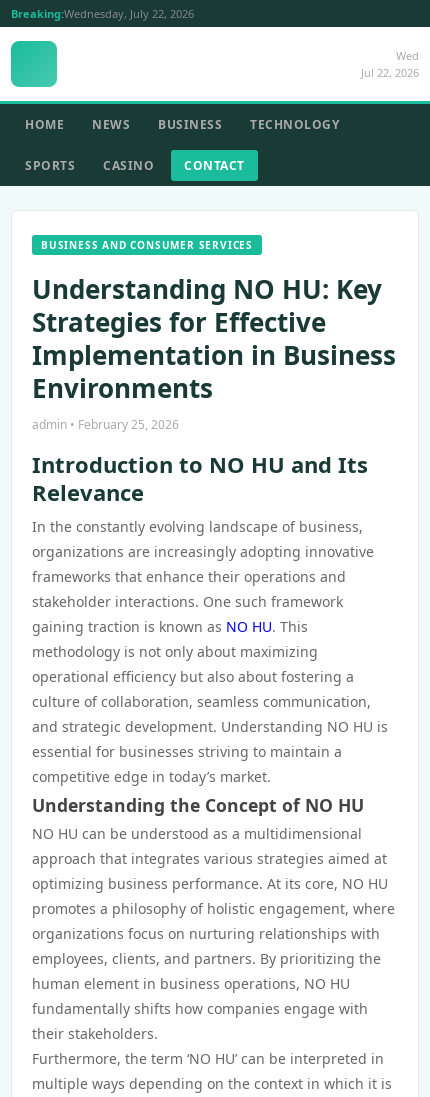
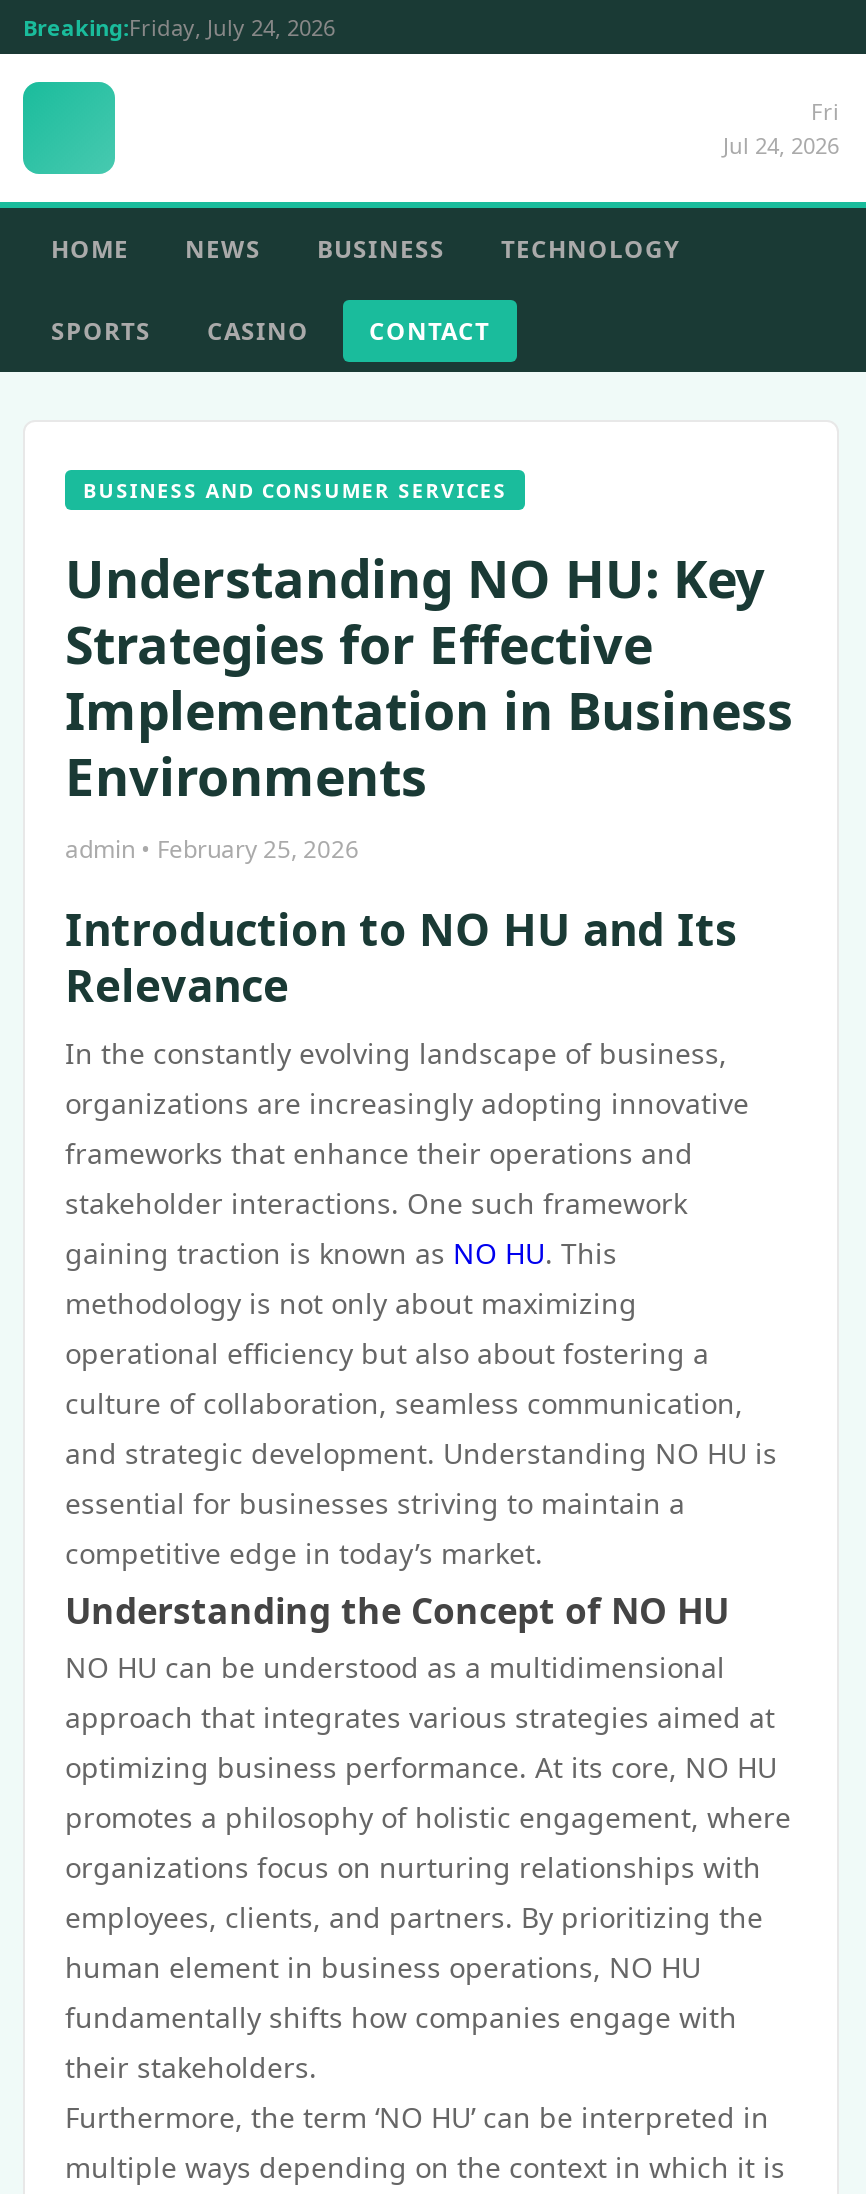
- Breaking:Wednesday, July 22, 2026
+ Breaking:Friday, July 24, 2026

- Wed
- Jul 22, 2026
+ Fri
+ Jul 24, 2026
